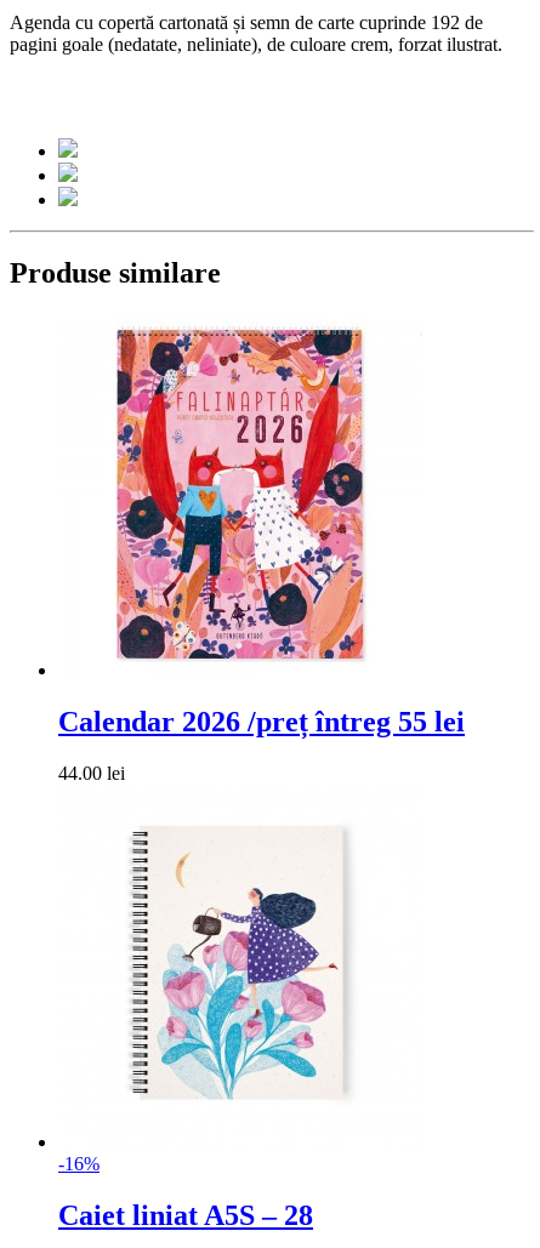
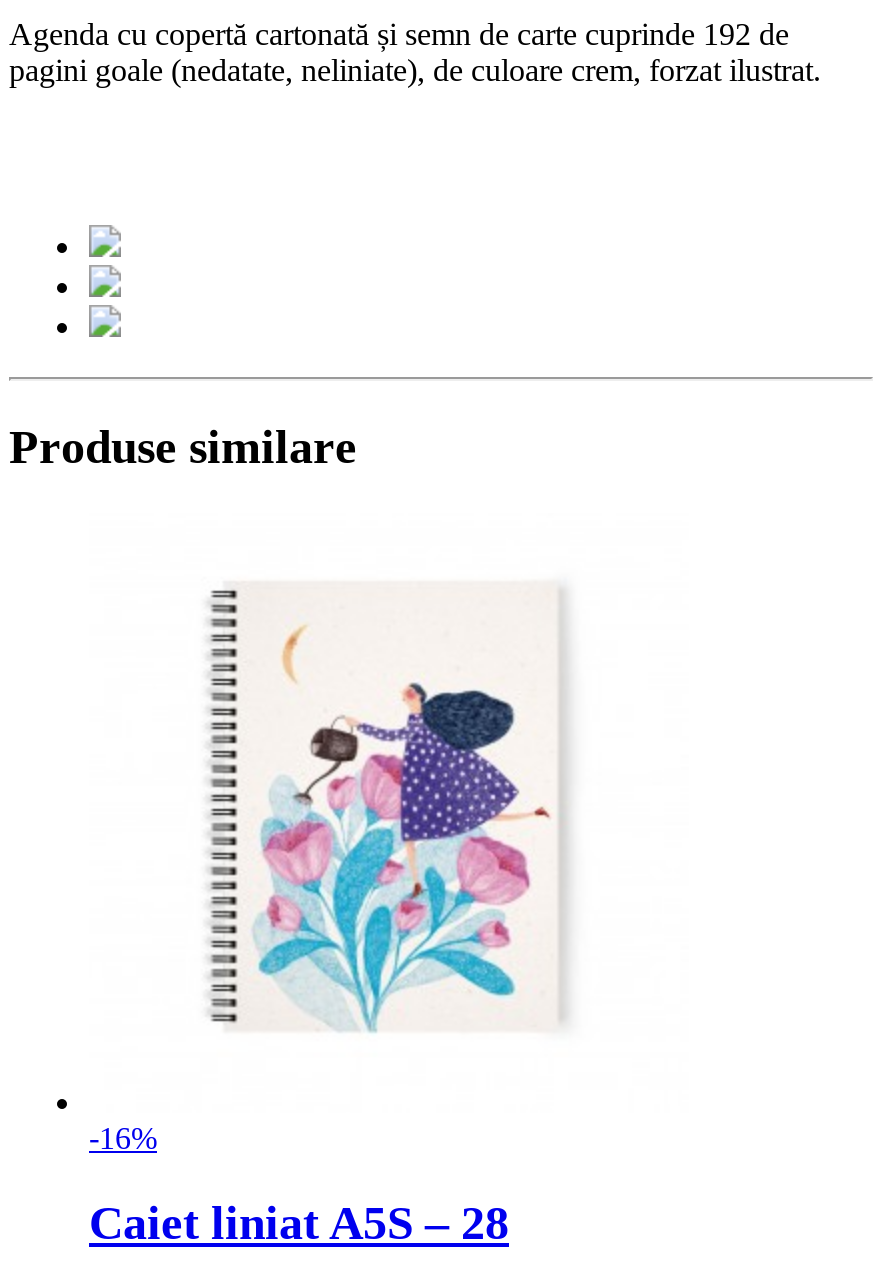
- [image]
- Calendar 2026 /preț întreg 55 lei
- 44.00 lei
